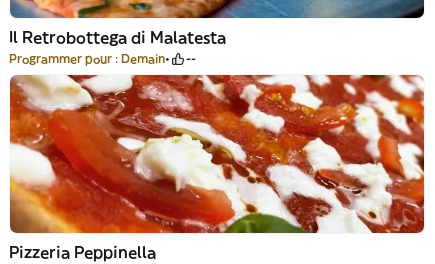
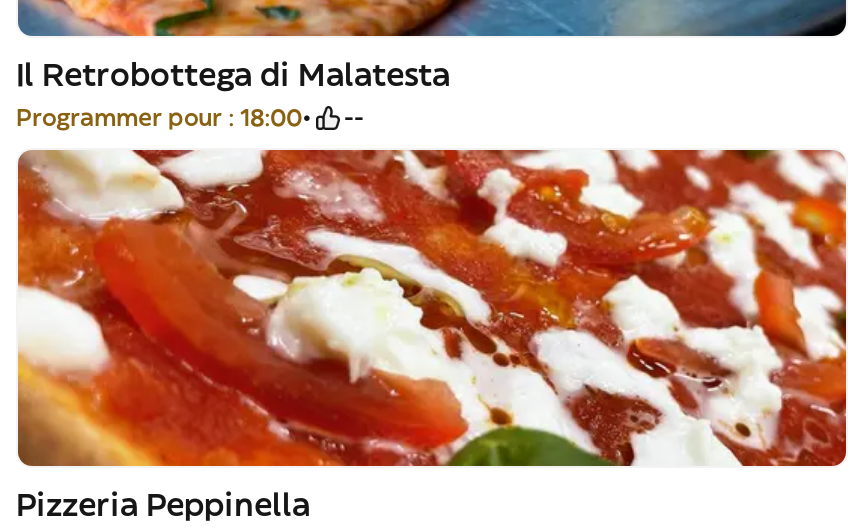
- Programmer pour : Demain
+ Programmer pour : 18:00
